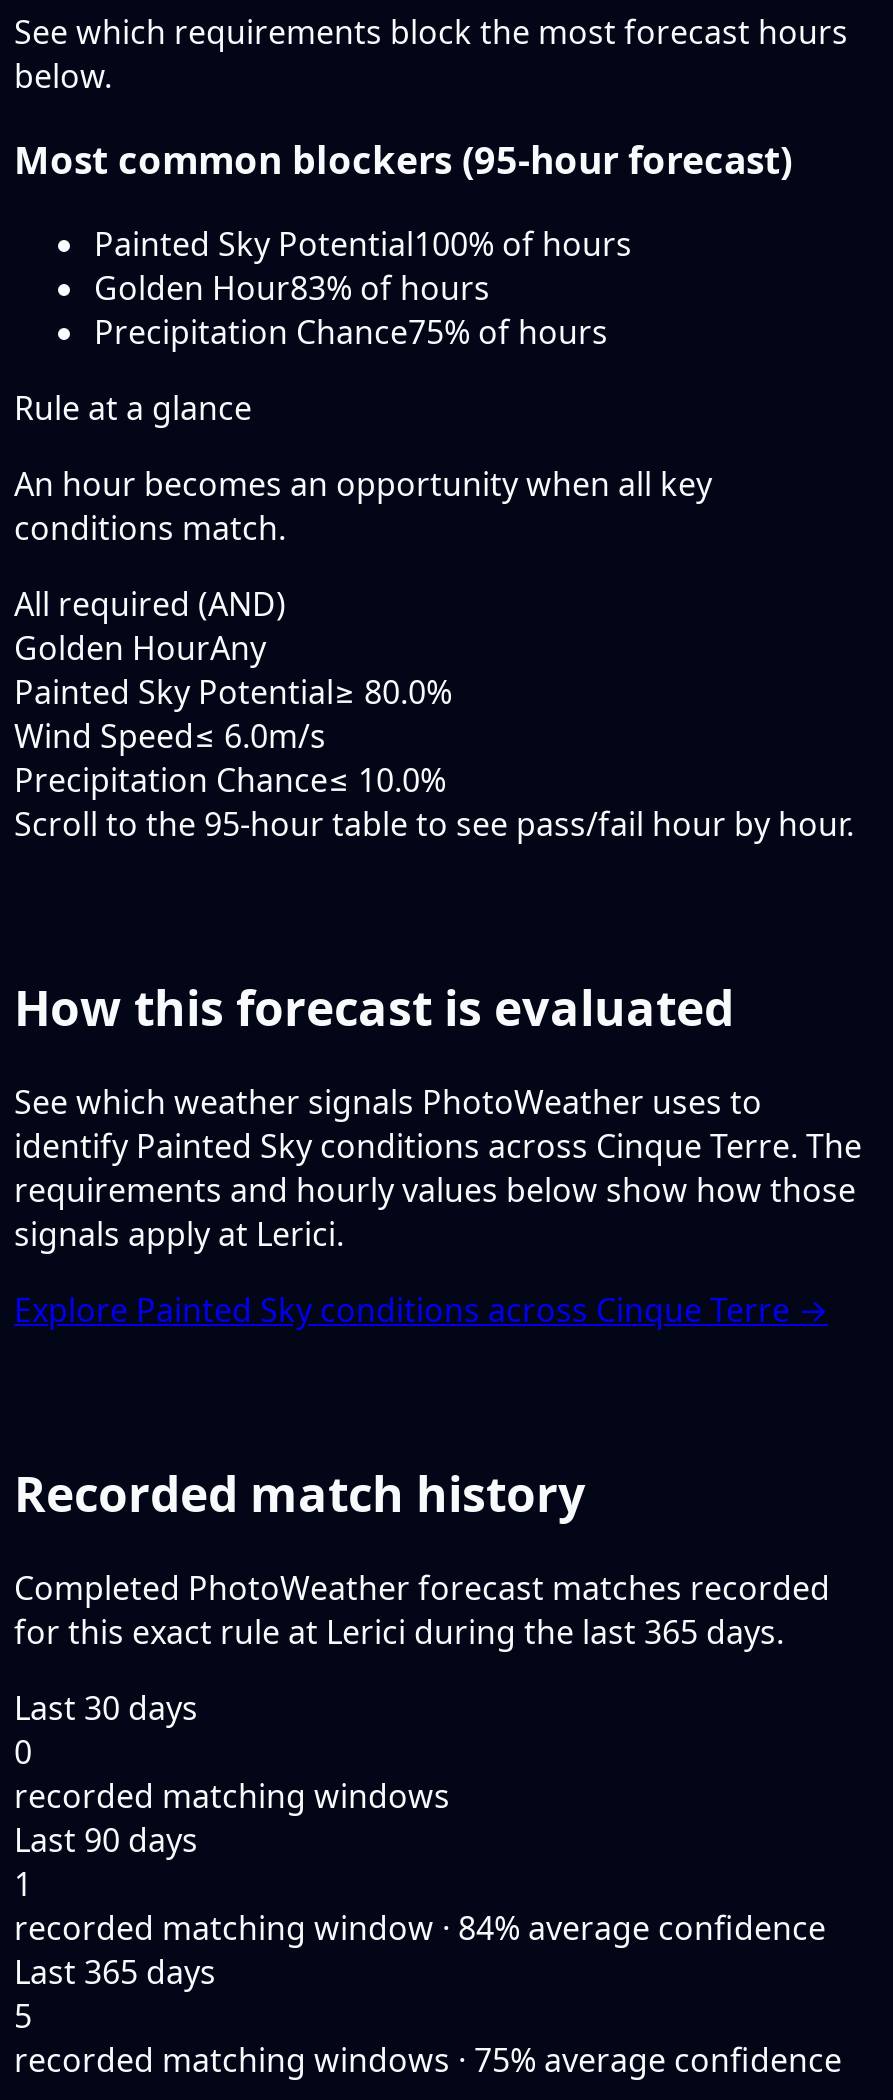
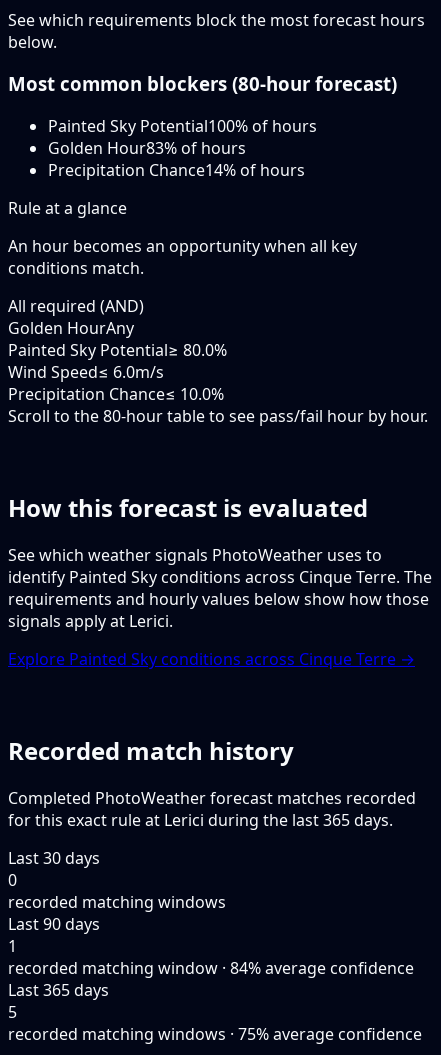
- Most common blockers (95-hour forecast)
+ Most common blockers (80-hour forecast)

- Precipitation Chance75% of hours
+ Precipitation Chance14% of hours

- Scroll to the 95-hour table to see pass/fail hour by hour.
+ Scroll to the 80-hour table to see pass/fail hour by hour.
